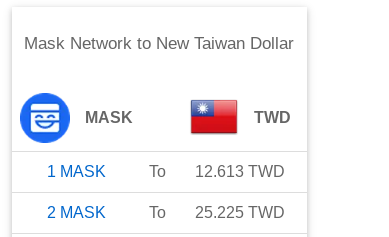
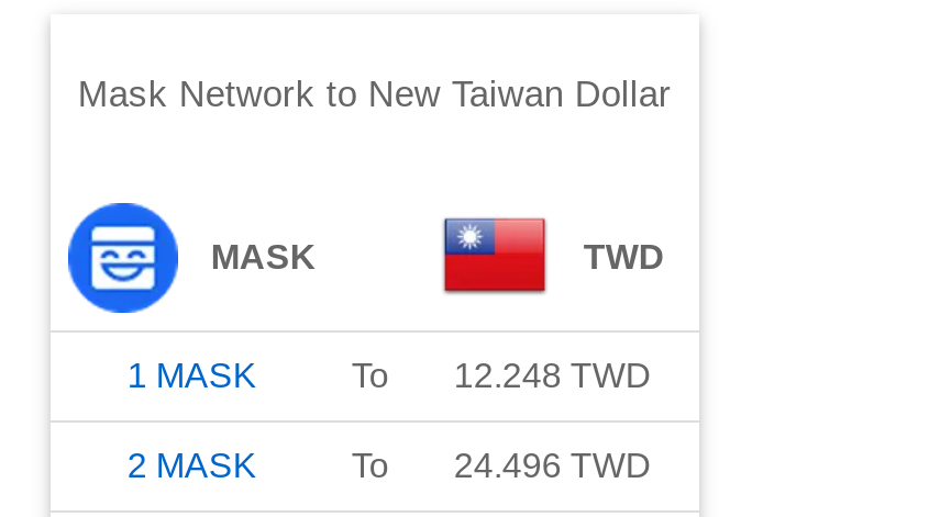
- To 12.613 TWD
+ To 12.248 TWD

- To 25.225 TWD
+ To 24.496 TWD
